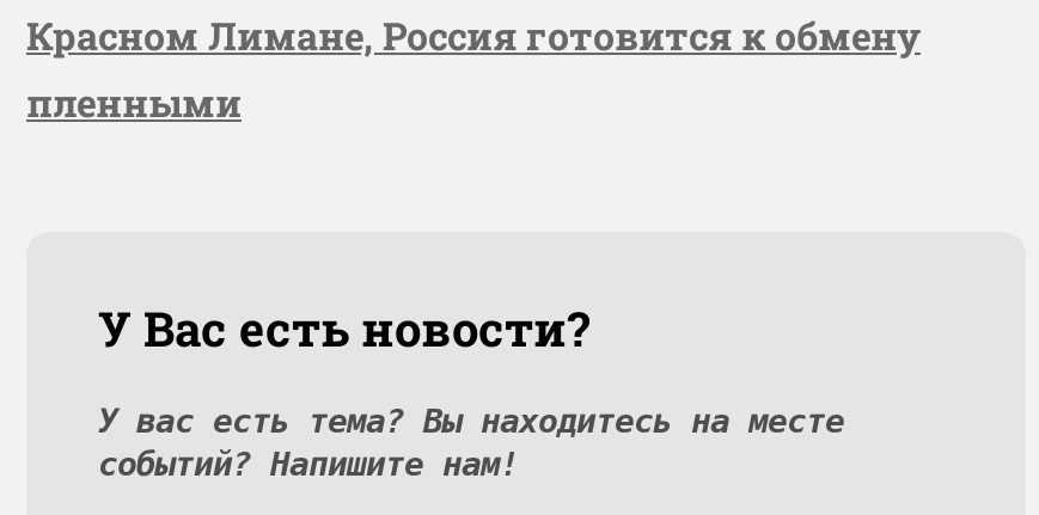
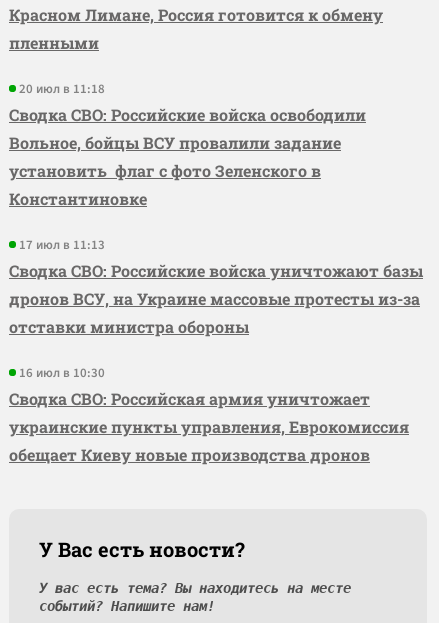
+ 20 июл в 11:18
+ Сводка СВО: Российские войска освободили
+ Вольное, бойцы ВСУ провалили задание
+ установить флаг с фото Зеленского в
+ Константиновке
+ 17 июл в 11:13
+ Сводка СВО: Российские войска уничтожают базы
+ дронов ВСУ, на Украине массовые протесты из-за
+ отставки министра обороны
+ 16 июл в 10:30
+ Сводка СВО: Российская армия уничтожает
+ украинские пункты управления, Еврокомиссия
+ обещает Киеву новые производства дронов
